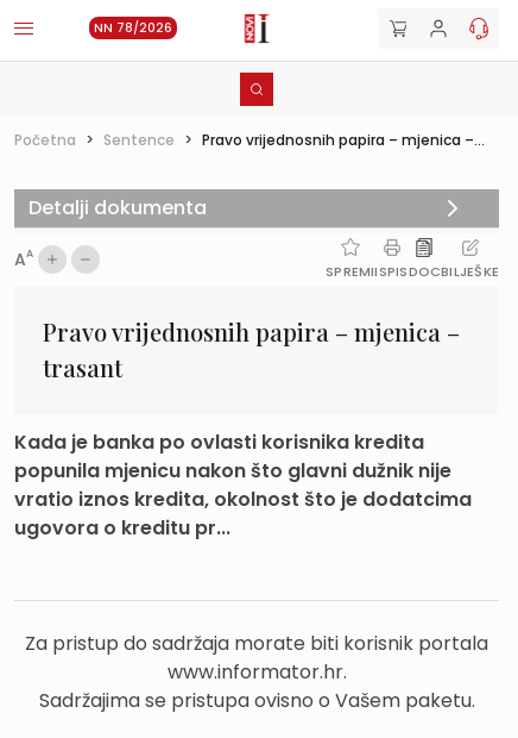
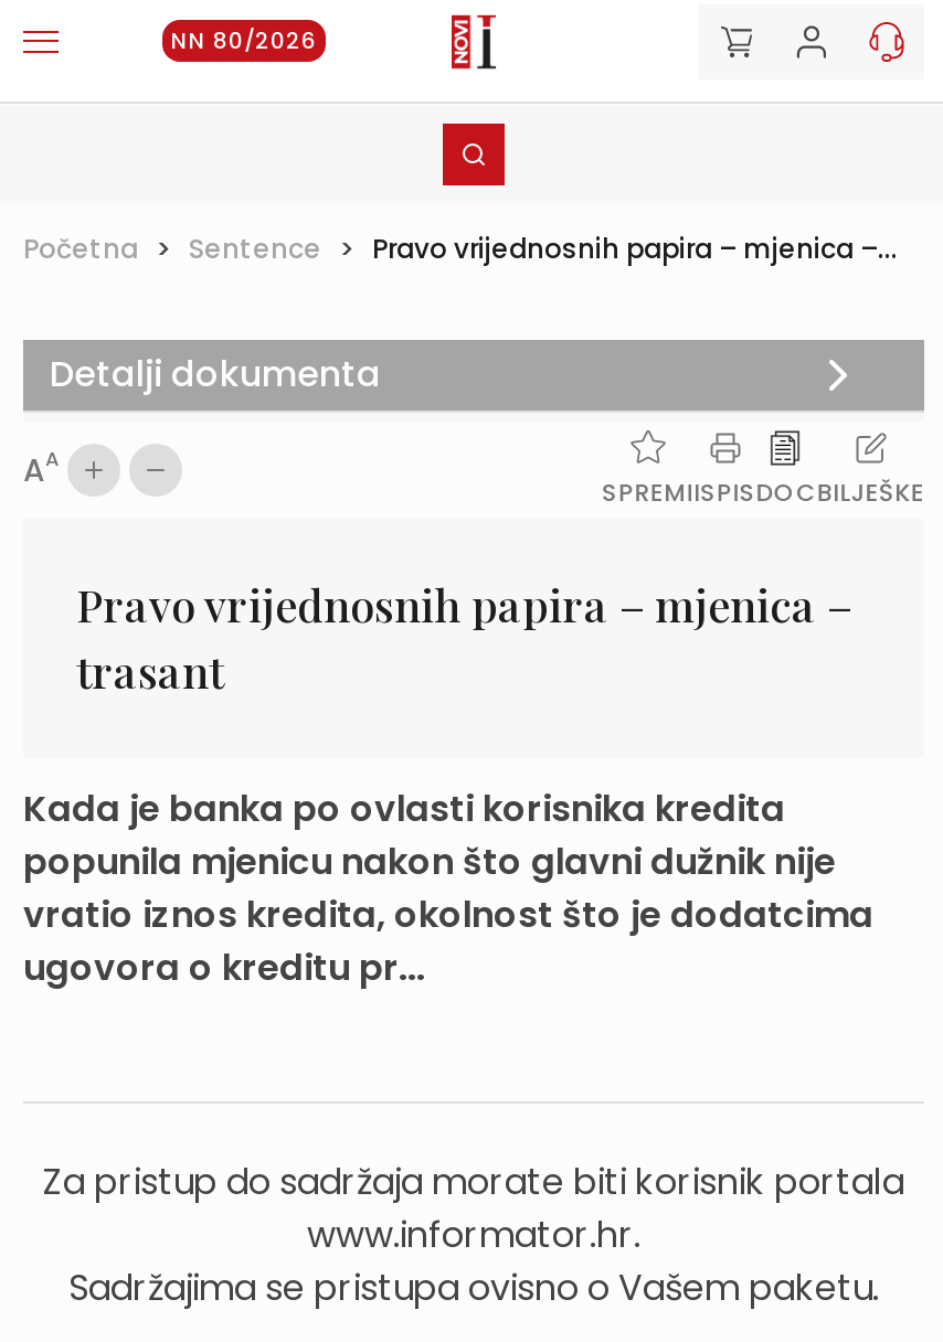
- NN 78/2026
+ NN 80/2026
